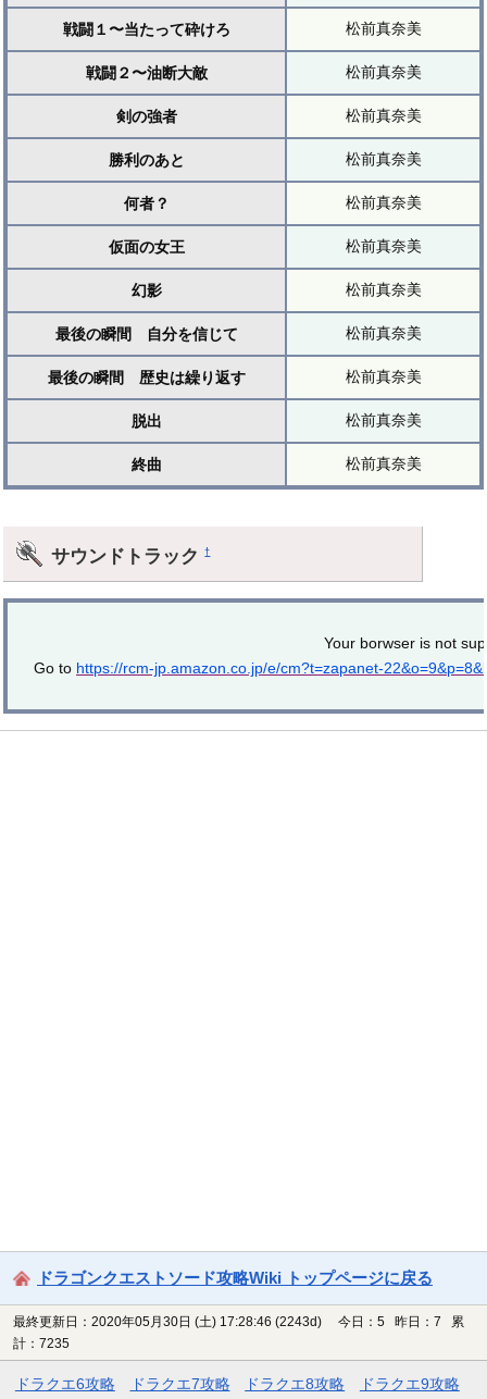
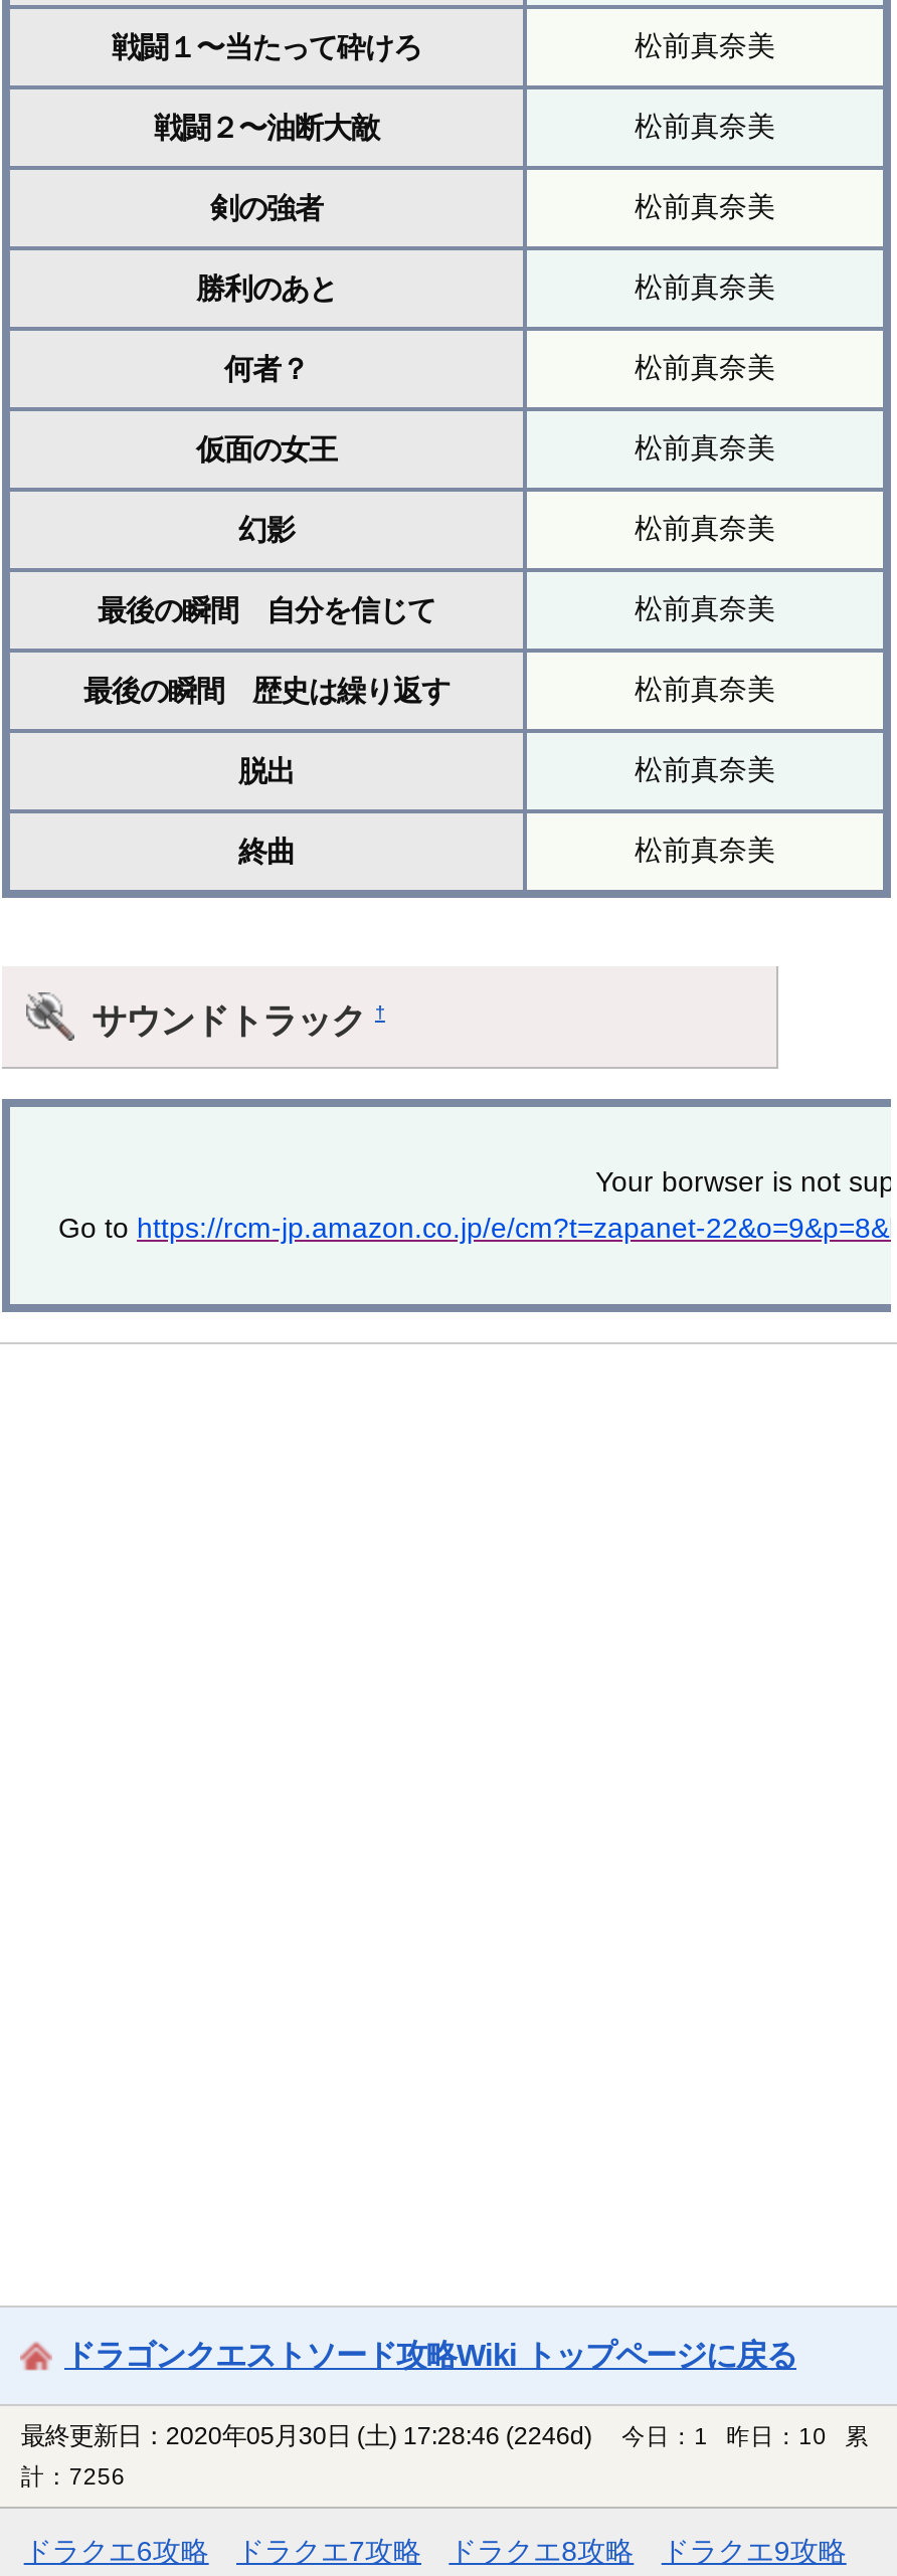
- 最終更新日：2020年05月30日 (土) 17:28:46 (2243d)
+ 最終更新日：2020年05月30日 (土) 17:28:46 (2246d)

- 今日：5 昨日：7 累
+ 今日：1 昨日：10 累

- 計：7235
+ 計：7256
